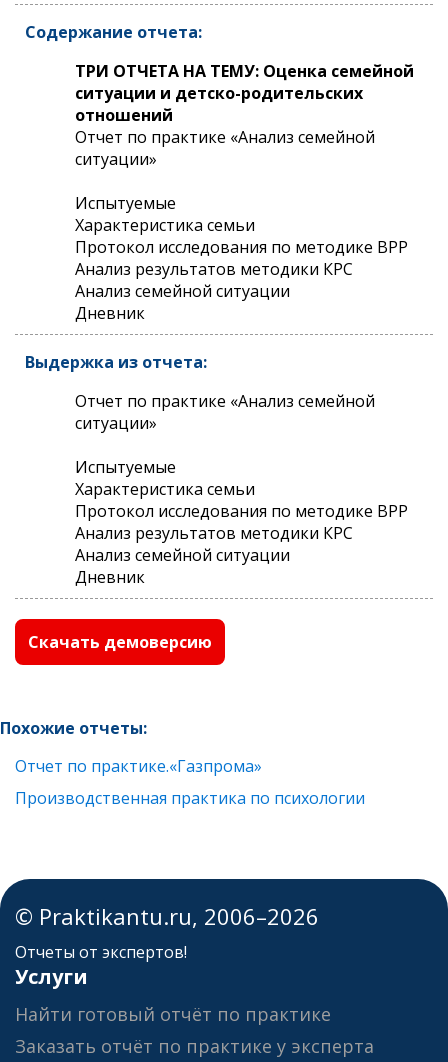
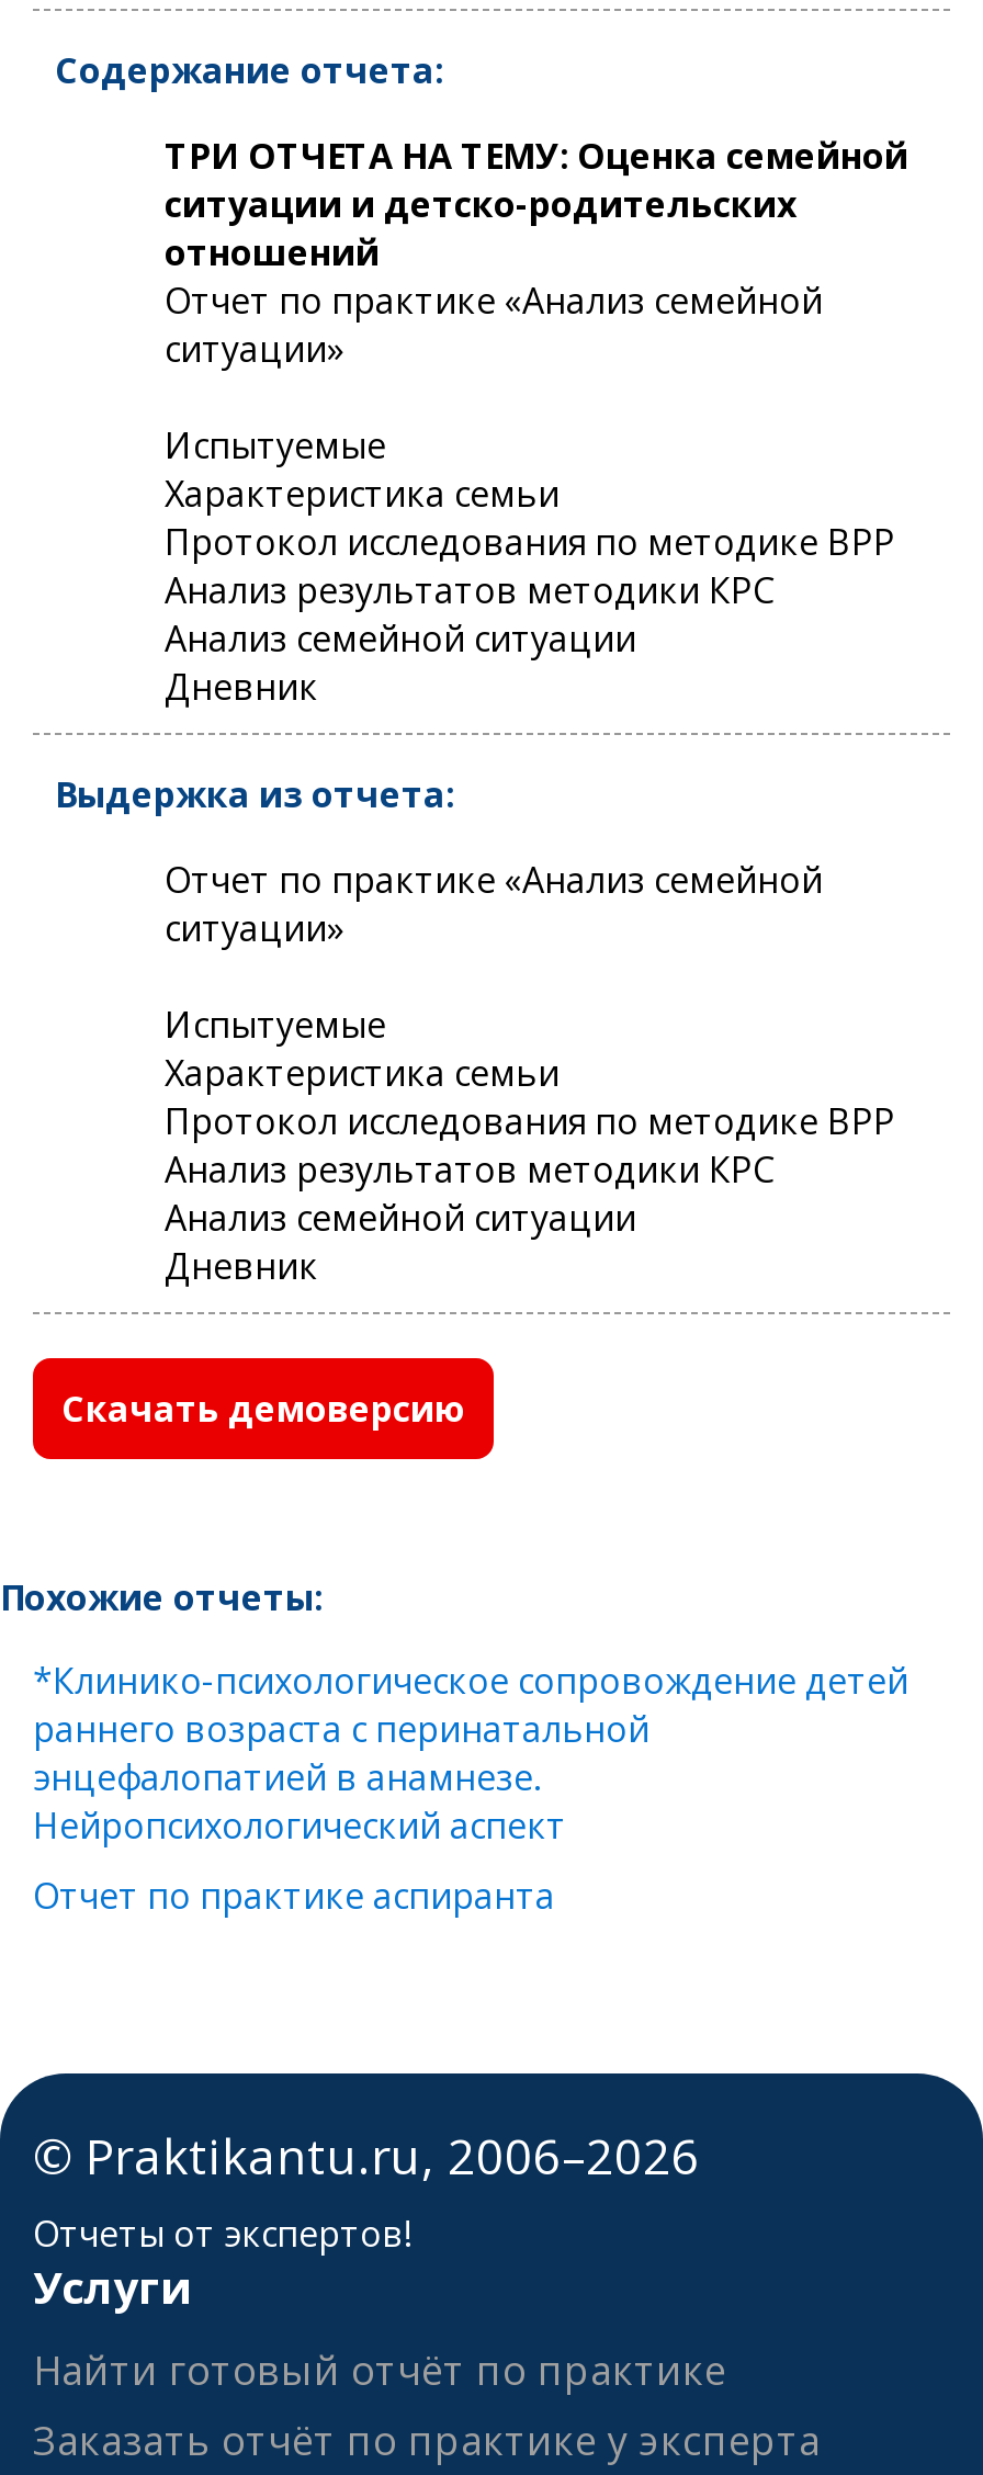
- Отчет по практике.«Газпрома»
+ *Клинико-психологическое сопровождение детей
+ раннего возраста с перинатальной
+ энцефалопатией в анамнезе.
+ Нейропсихологический аспект

- Производственная практика по психологии
+ Отчет по практике аспиранта
